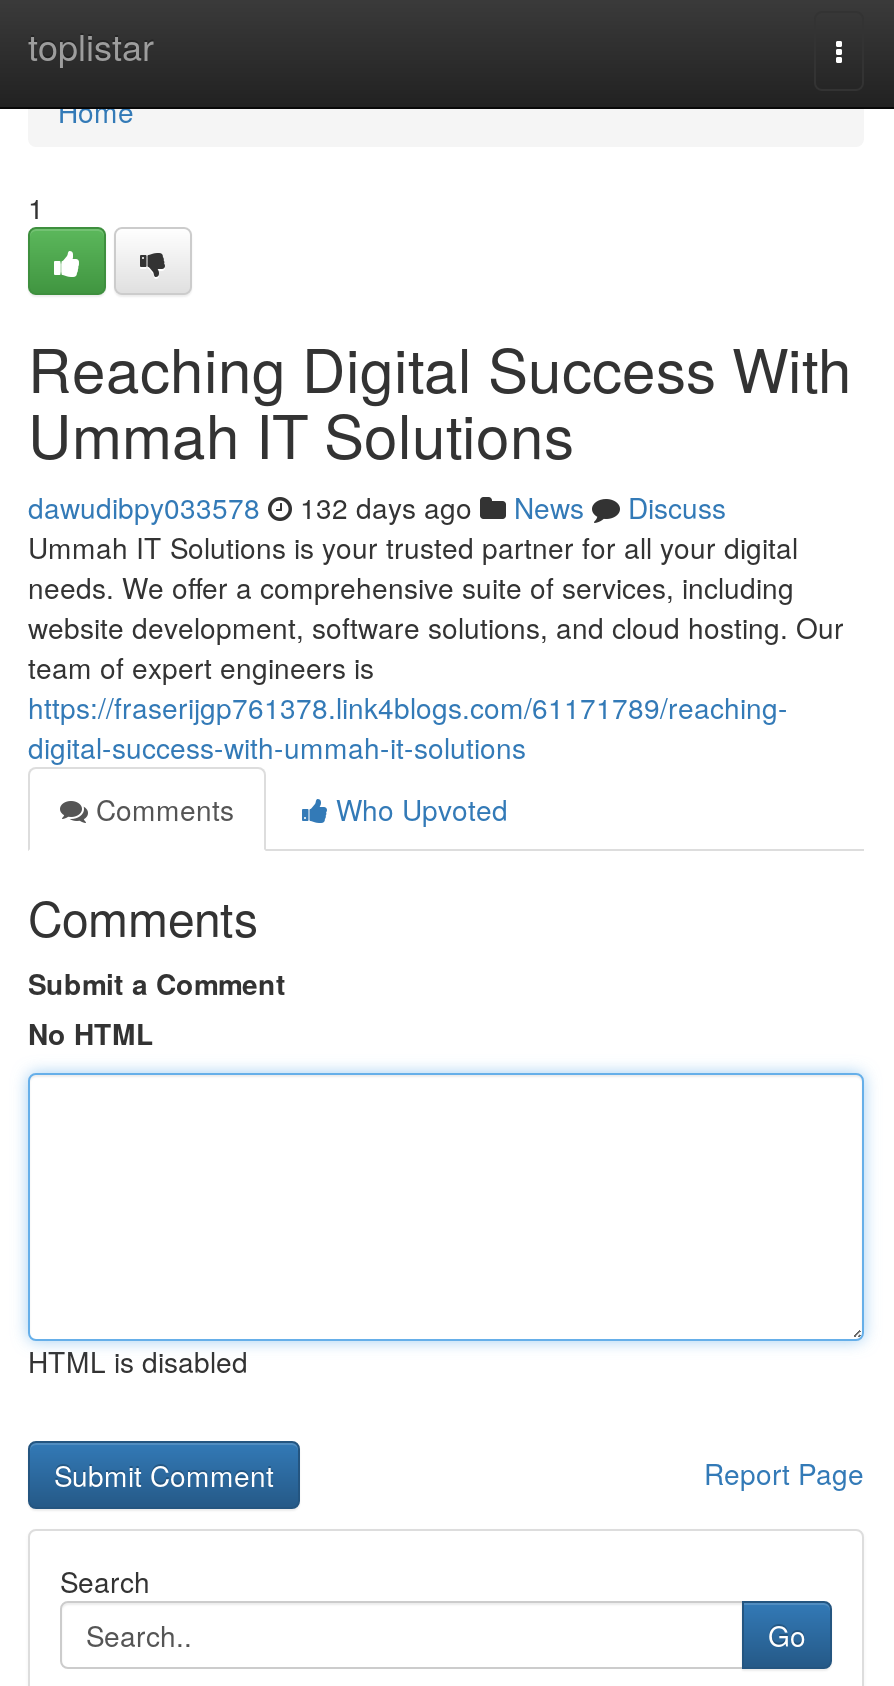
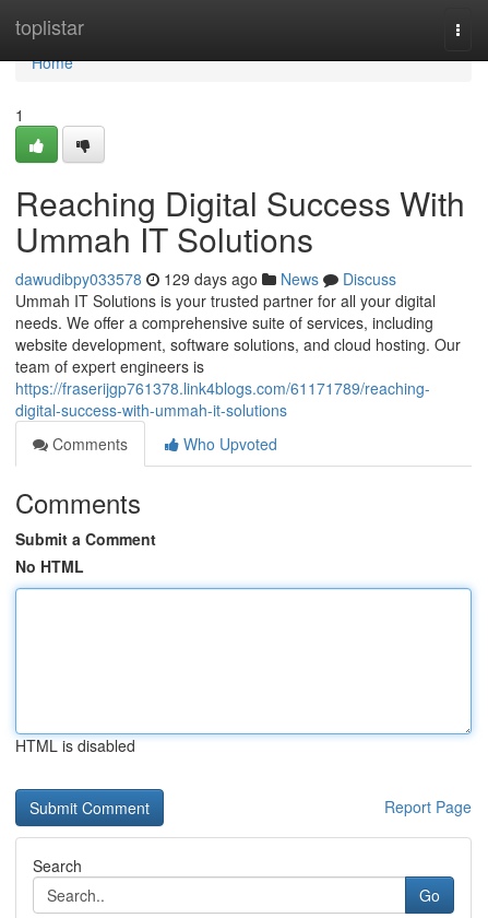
- dawudibpy033578 132 days ago News Discuss
+ dawudibpy033578 129 days ago News Discuss
